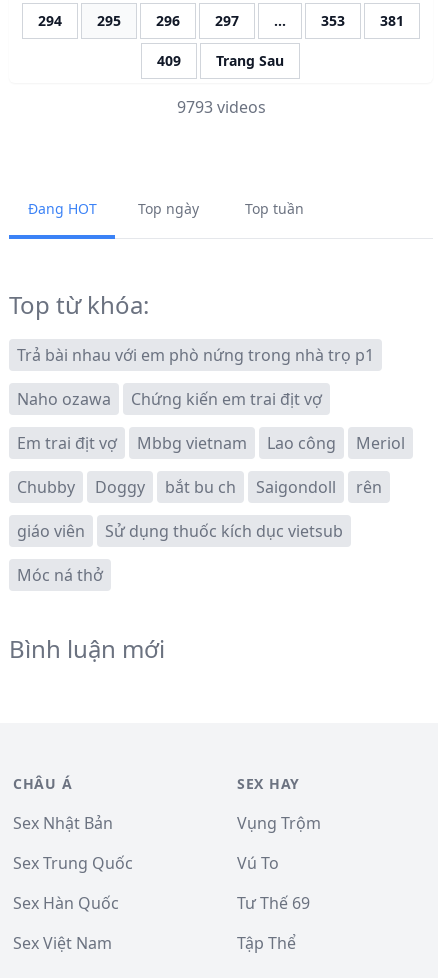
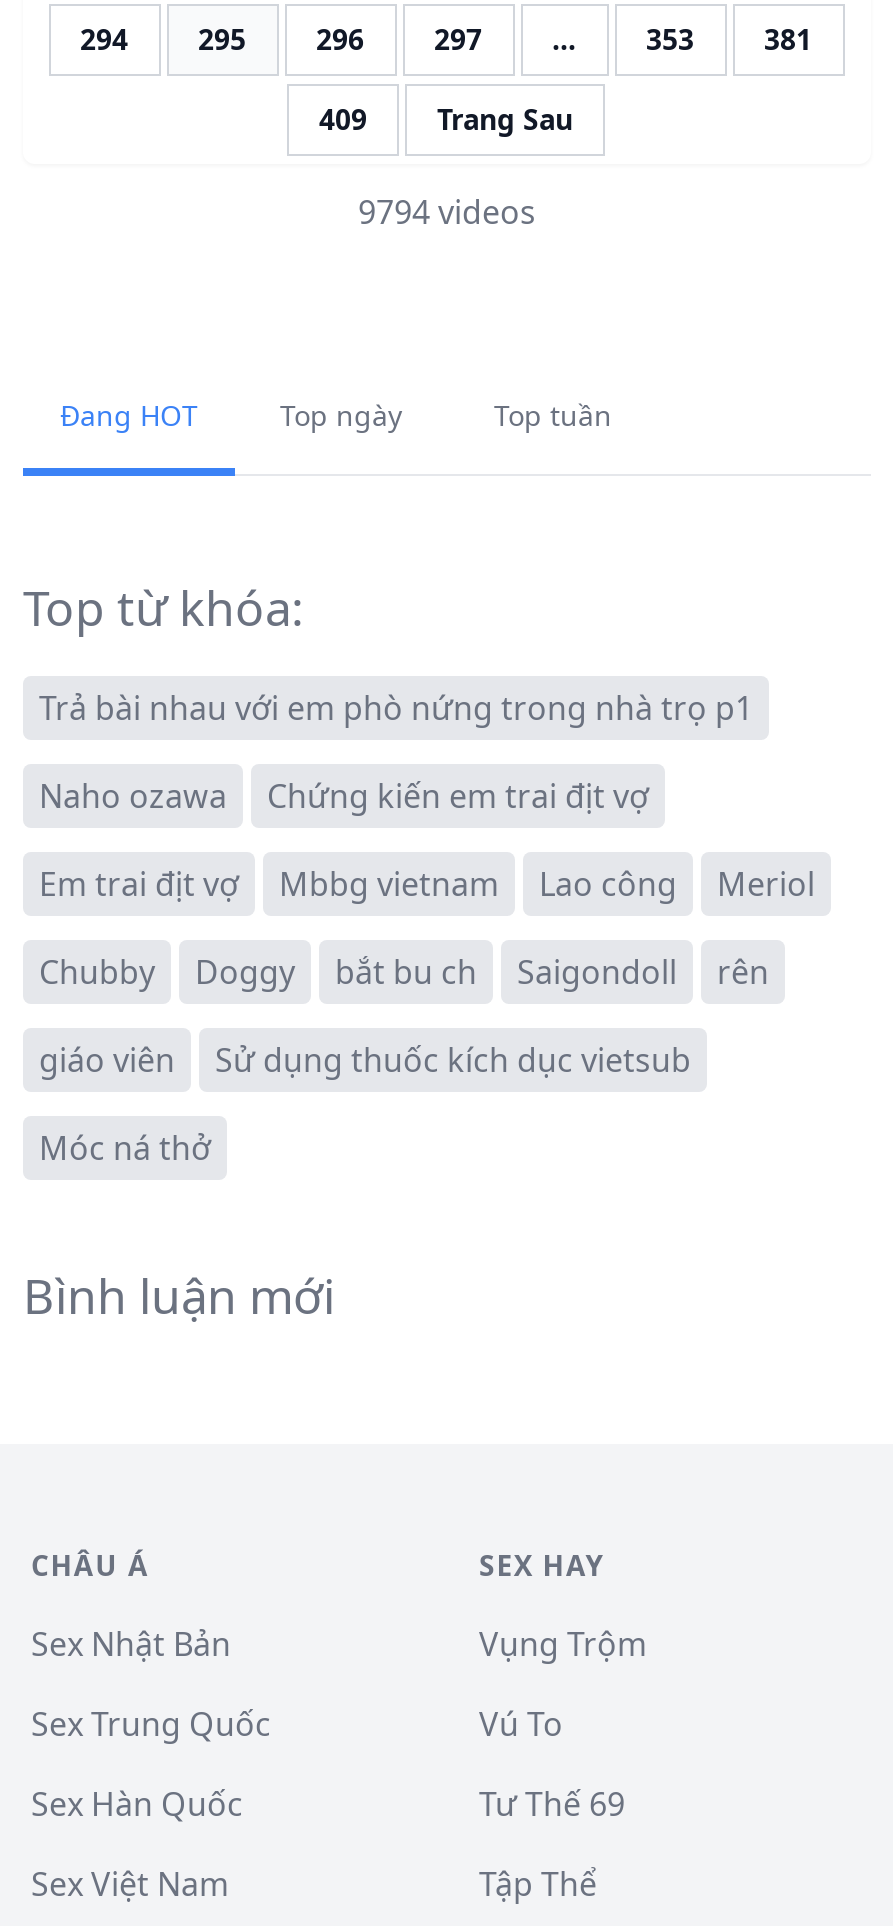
- 9793 videos
+ 9794 videos
